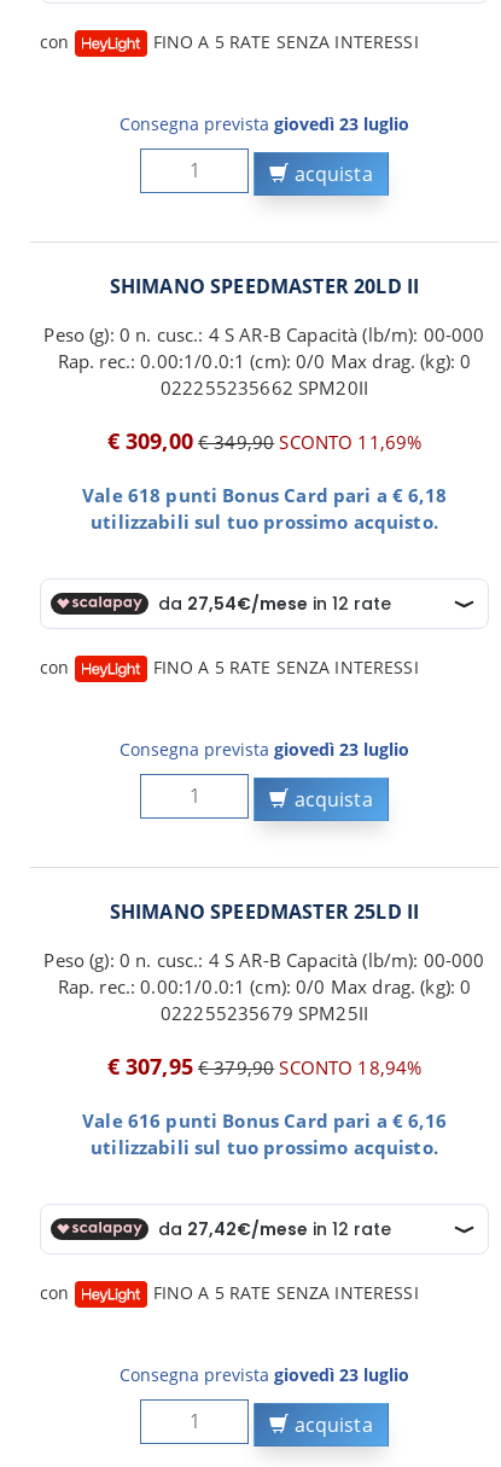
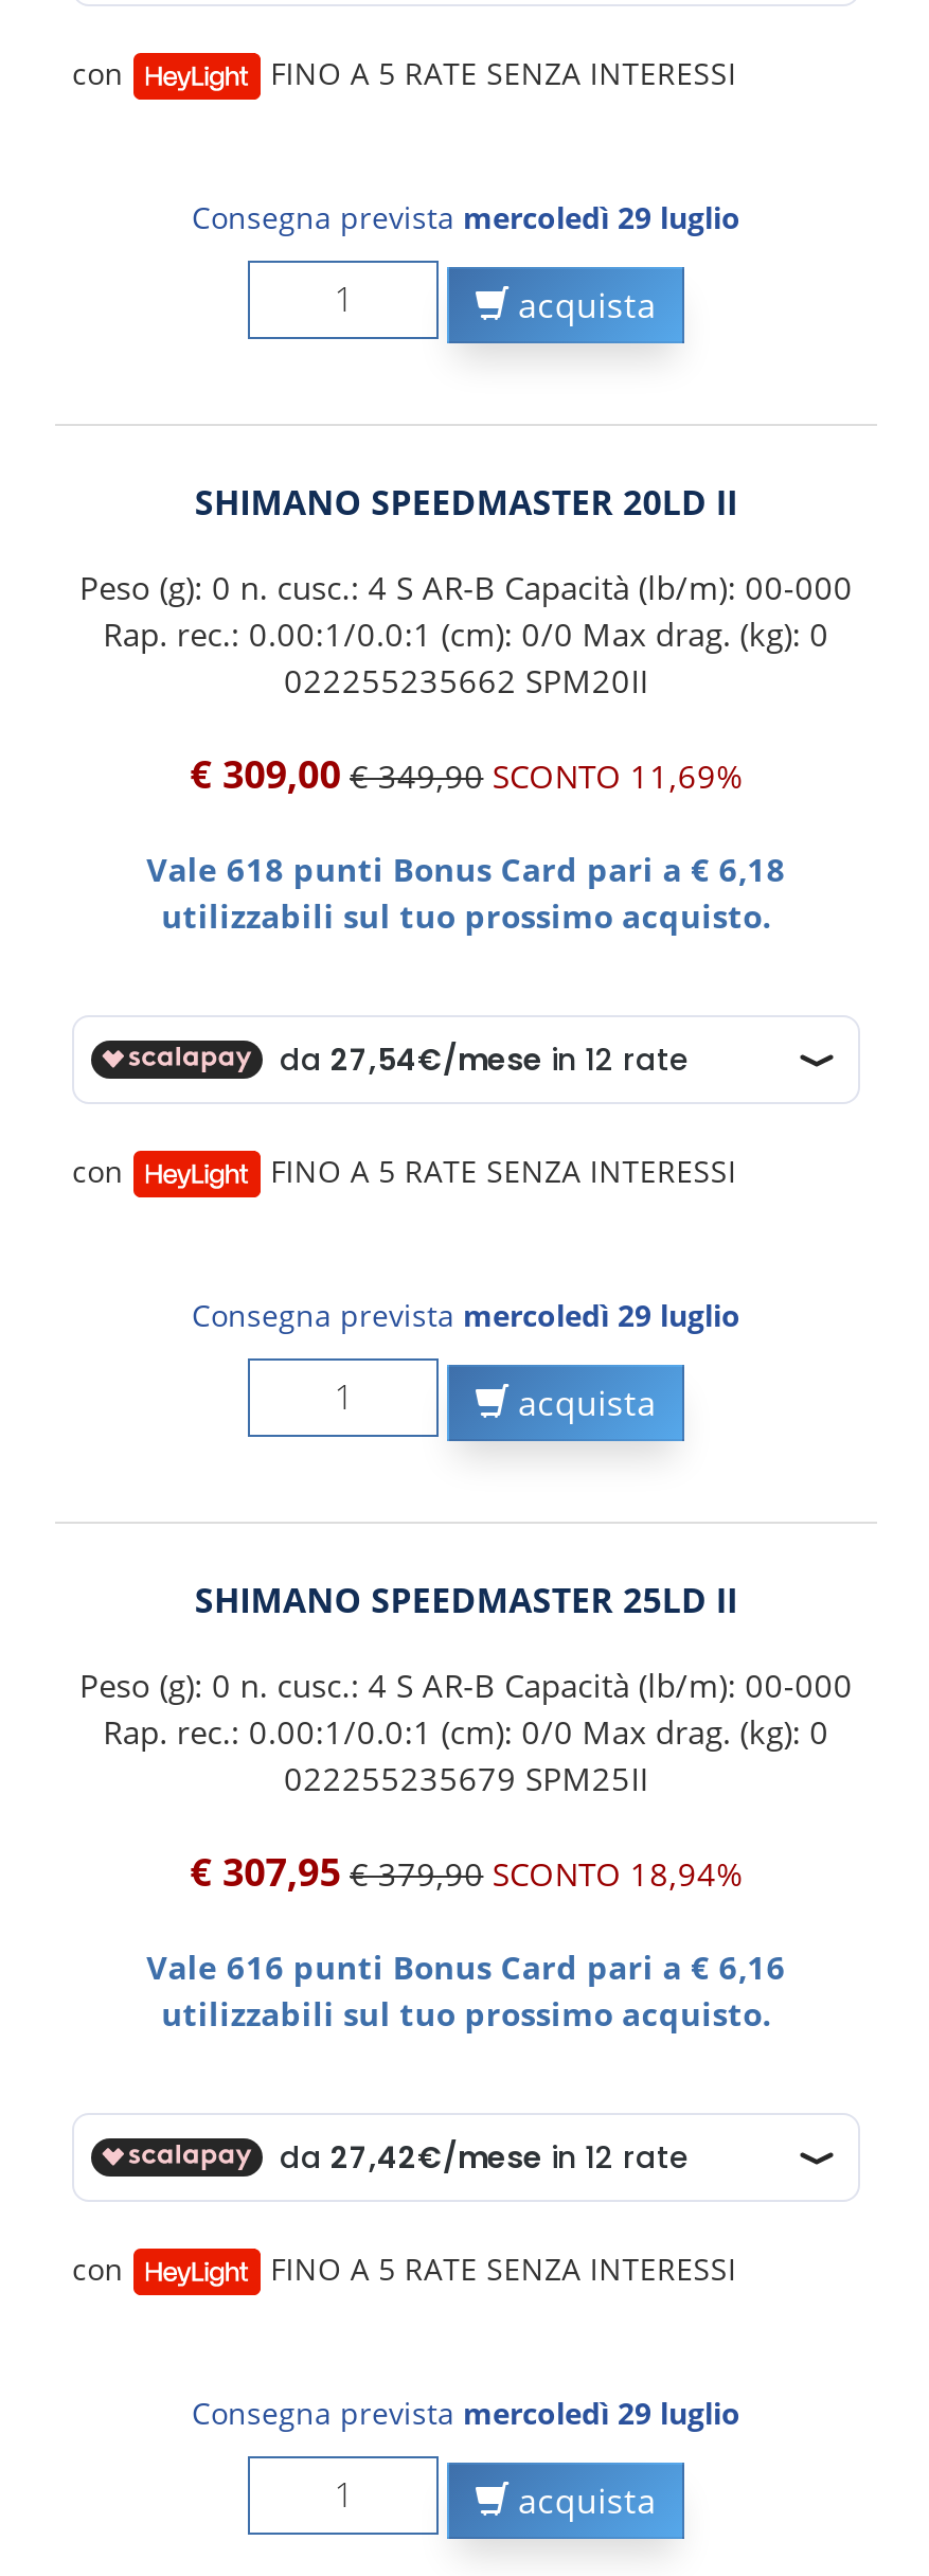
- Consegna prevista giovedì 23 luglio
+ Consegna prevista mercoledì 29 luglio

- Consegna prevista giovedì 23 luglio
+ Consegna prevista mercoledì 29 luglio

- Consegna prevista giovedì 23 luglio
+ Consegna prevista mercoledì 29 luglio
